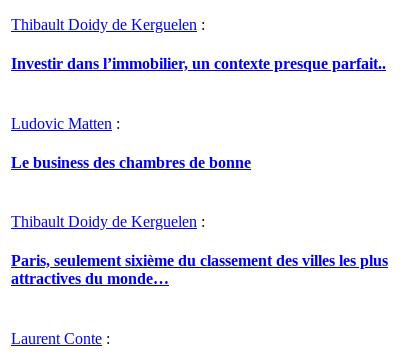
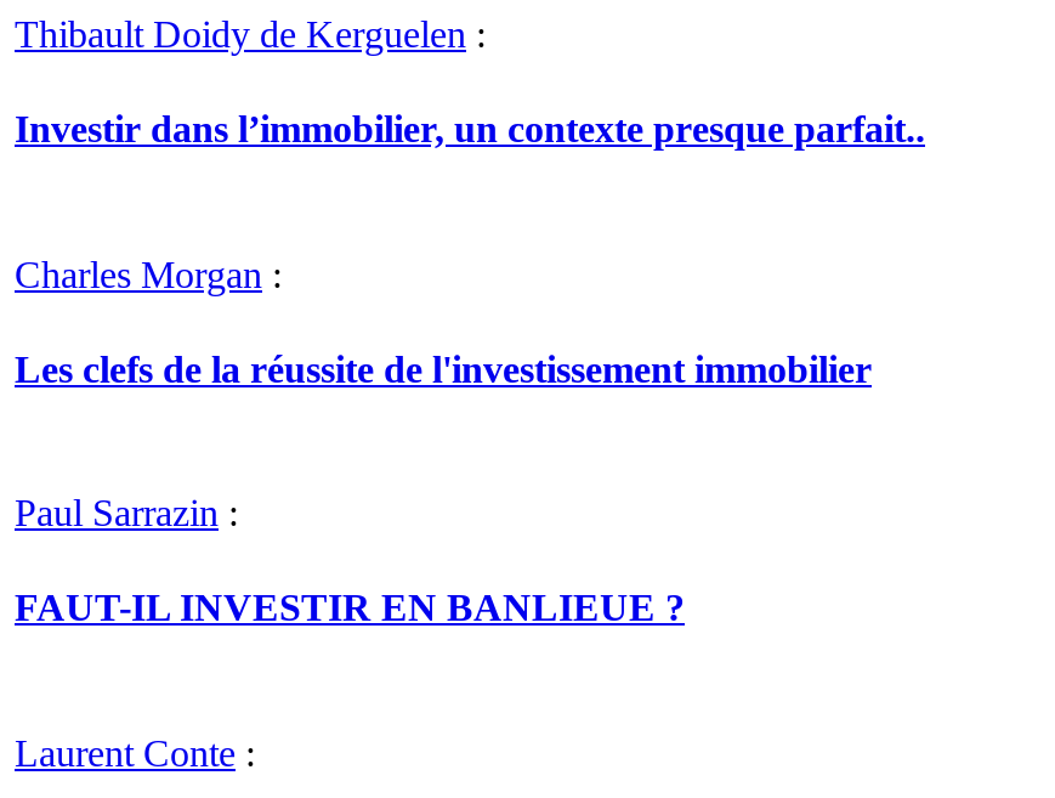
- Ludovic Matten:
+ Charles Morgan:

- Le business des chambres de bonne
+ Les clefs de la réussite de l'investissement immobilier

- Thibault Doidy de Kerguelen:
+ Paul Sarrazin:

- Paris, seulement sixième du classement des villes les plus
- attractives du monde…
+ FAUT-IL INVESTIR EN BANLIEUE ?
